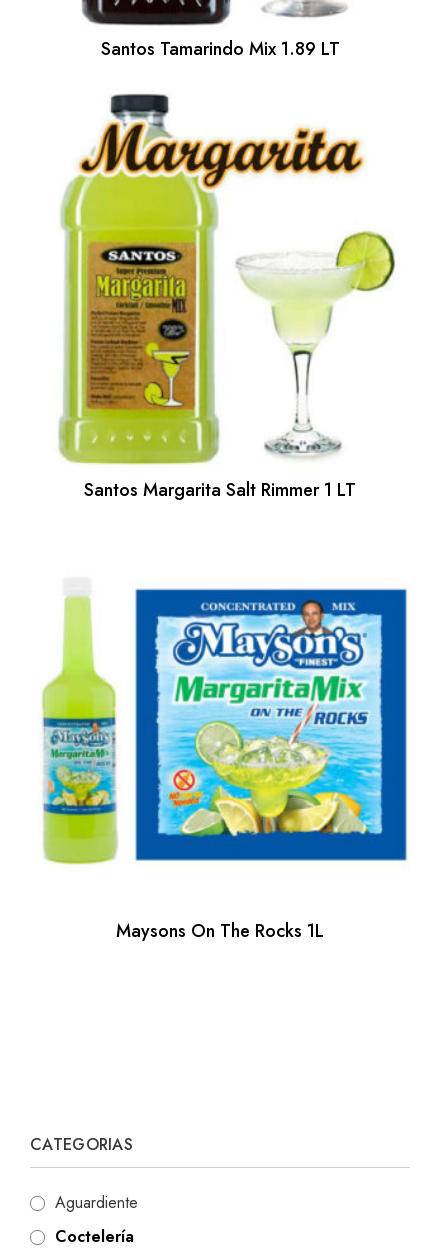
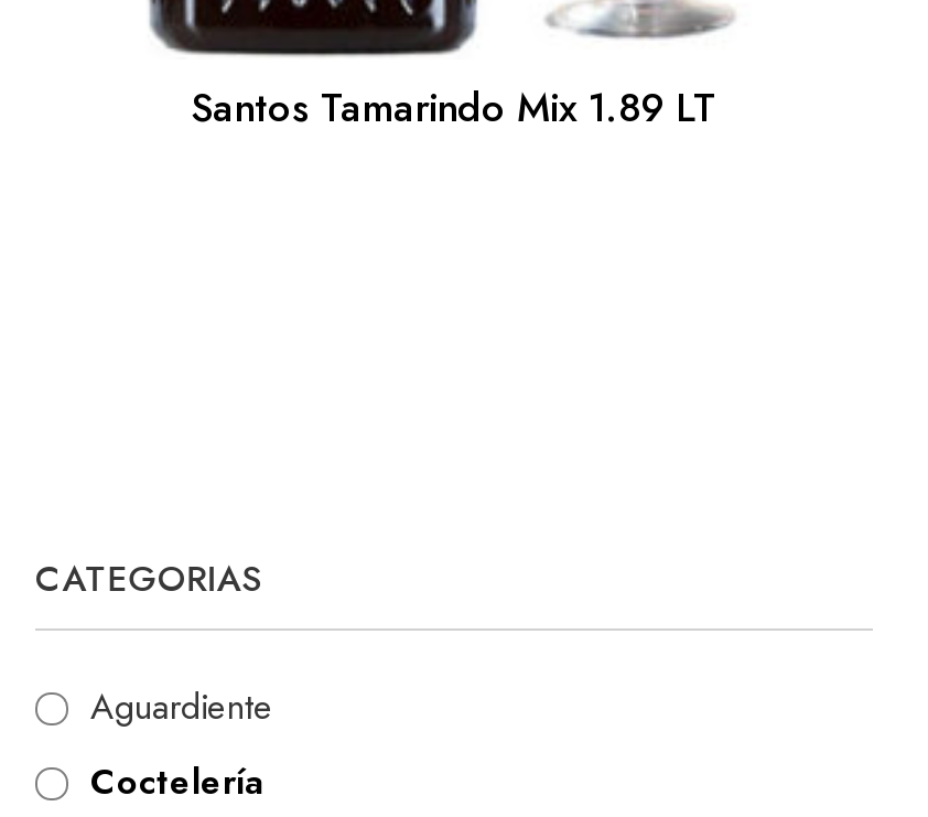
- [image]
- Santos Margarita Salt Rimmer 1 LT

- [image]

- [image]

- Maysons On The Rocks 1L
